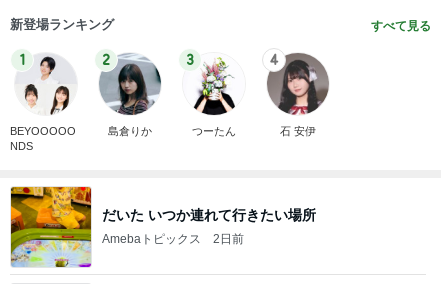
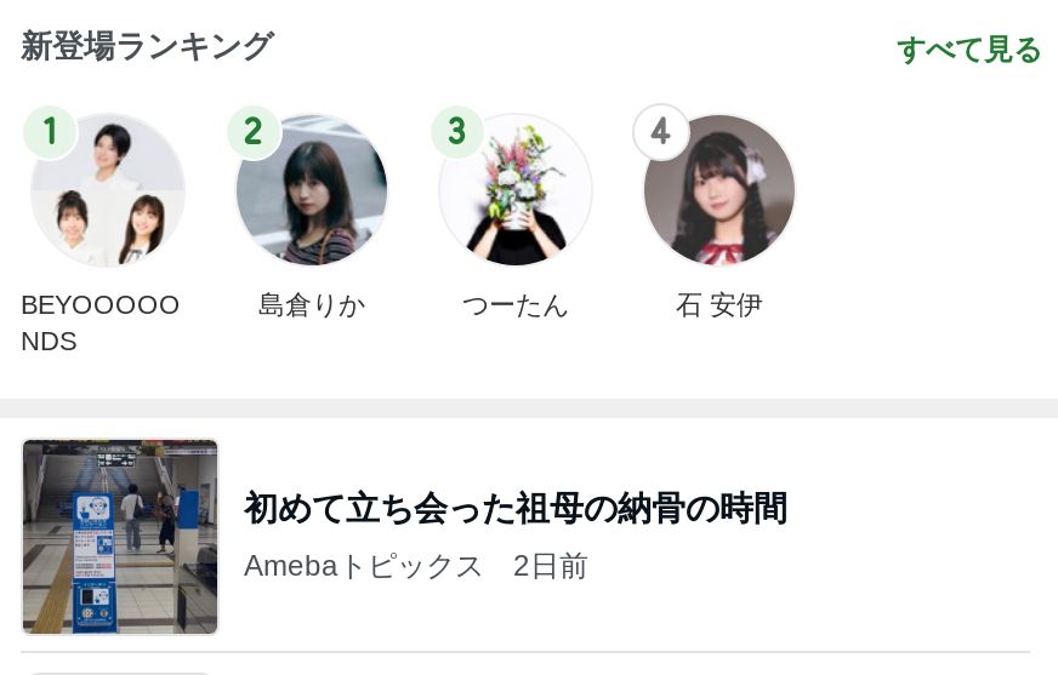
- [image]
- だいた いつか連れて行きたい場所
+ [image]
+ 初めて立ち会った祖母の納骨の時間
